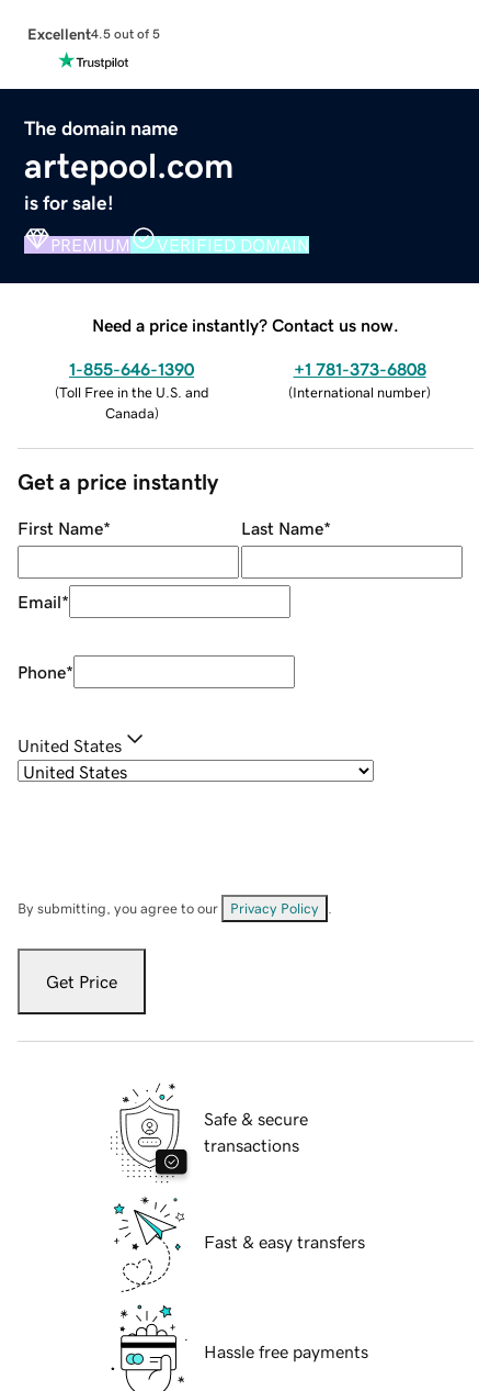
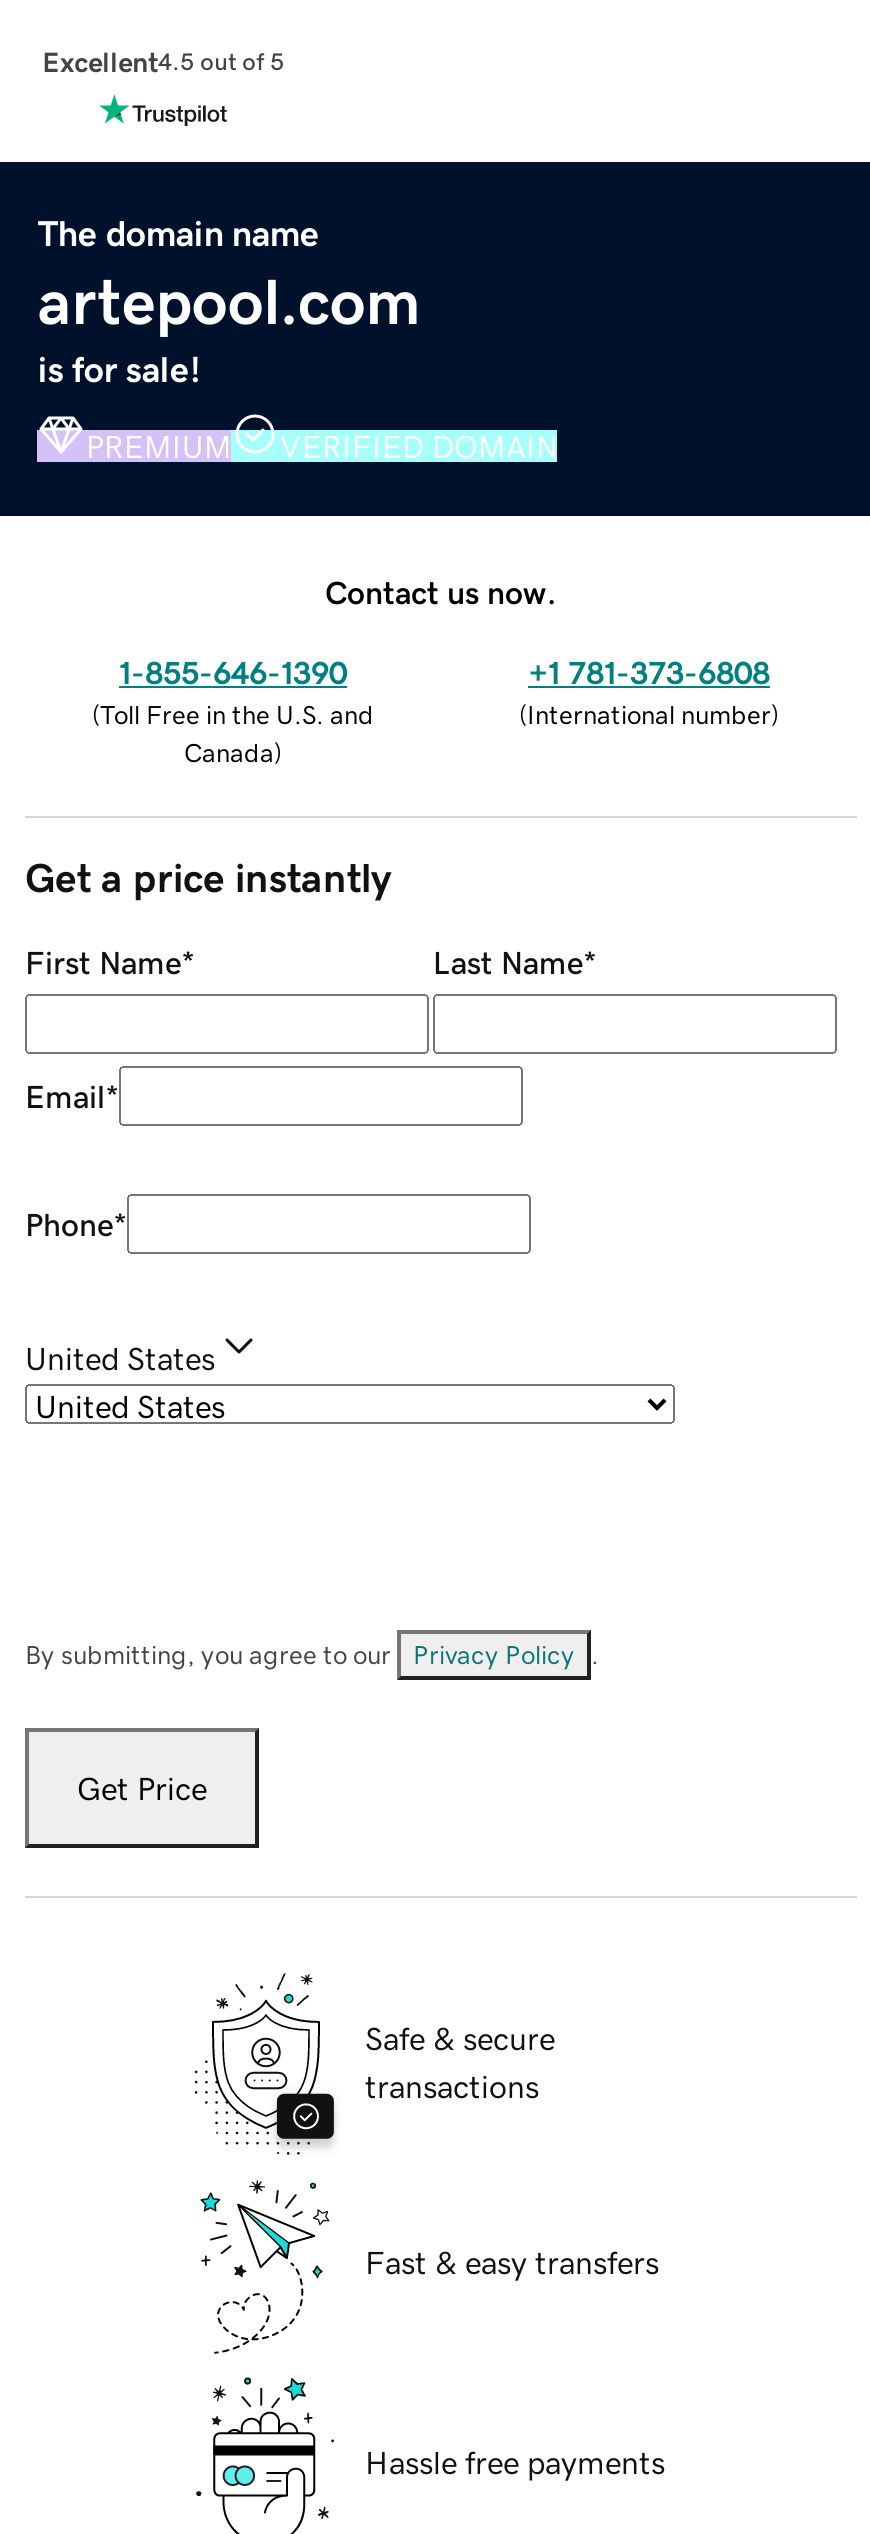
- Need a price instantly? Contact us now.
+ Contact us now.
